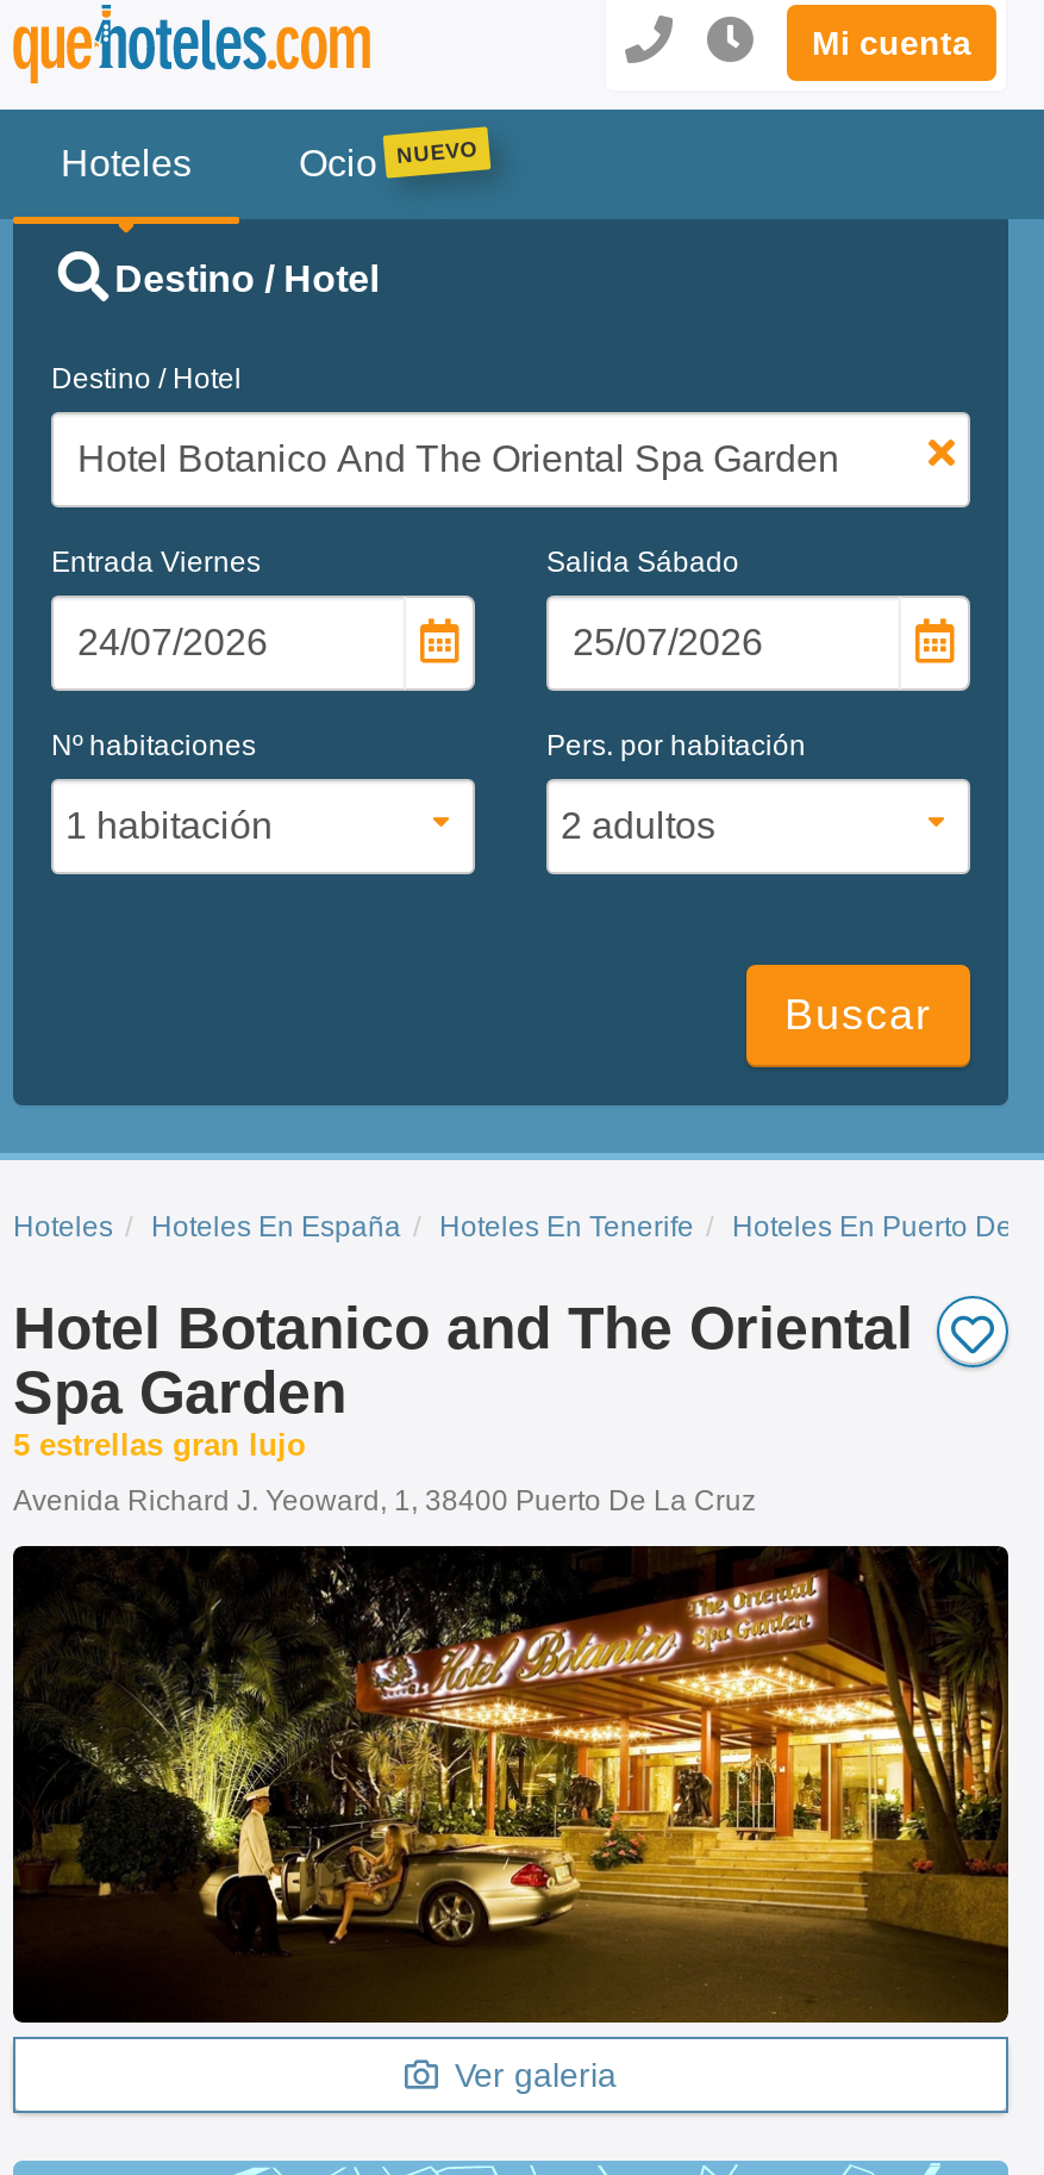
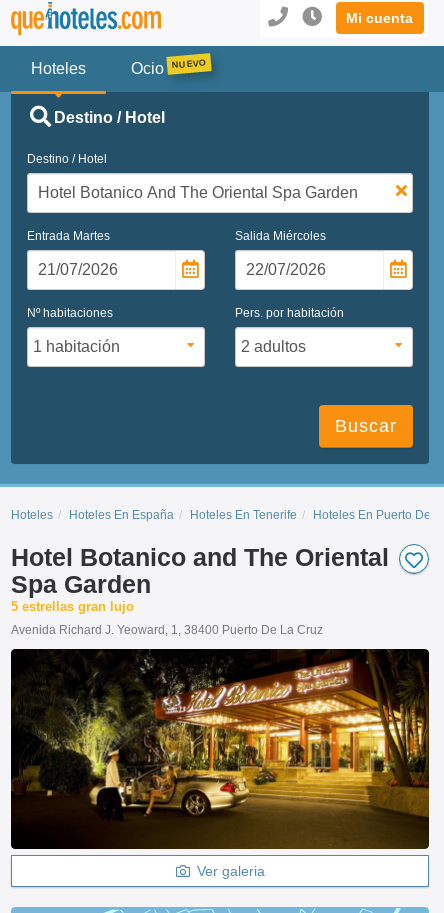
- Entrada Viernes
+ Entrada Martes

- Salida Sábado
+ Salida Miércoles
